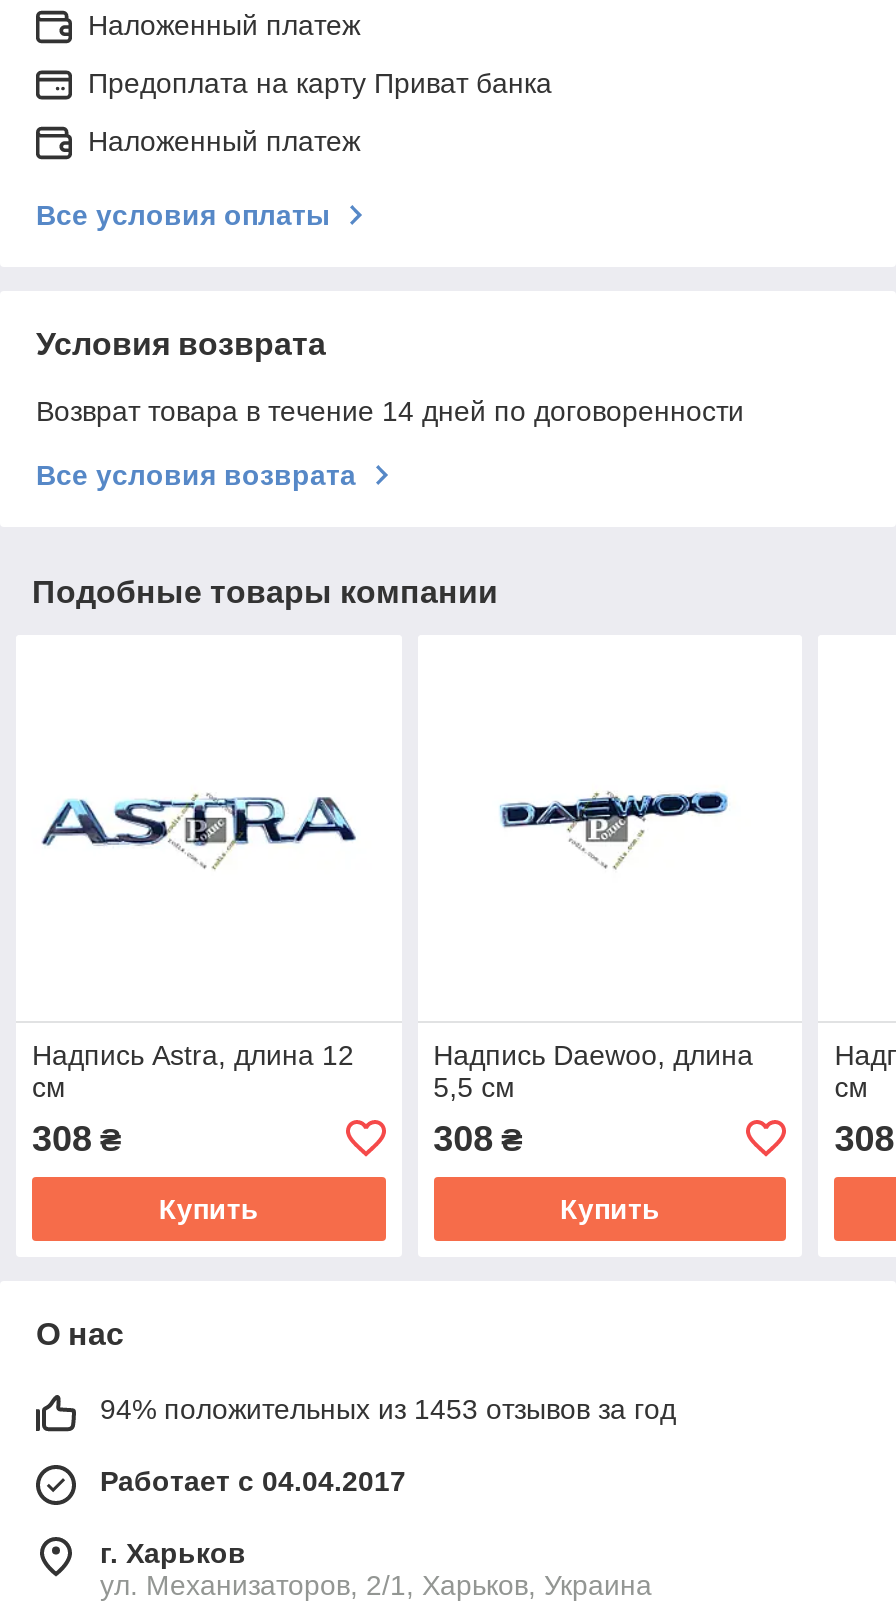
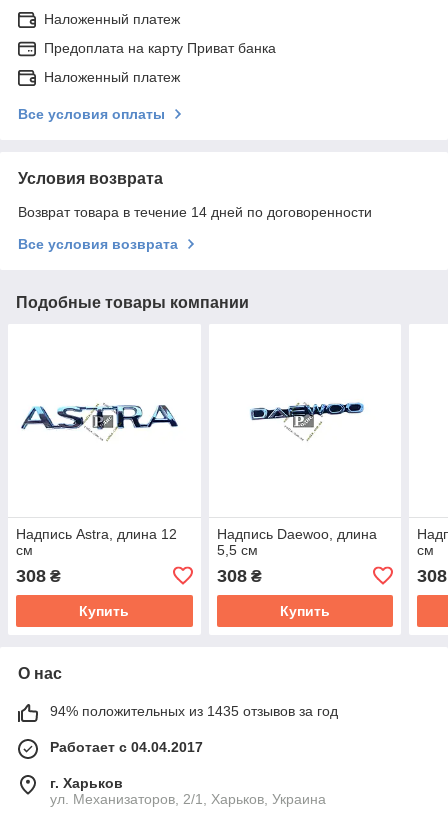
- 94% положительных из 1453 отзывов за год
+ 94% положительных из 1435 отзывов за год
